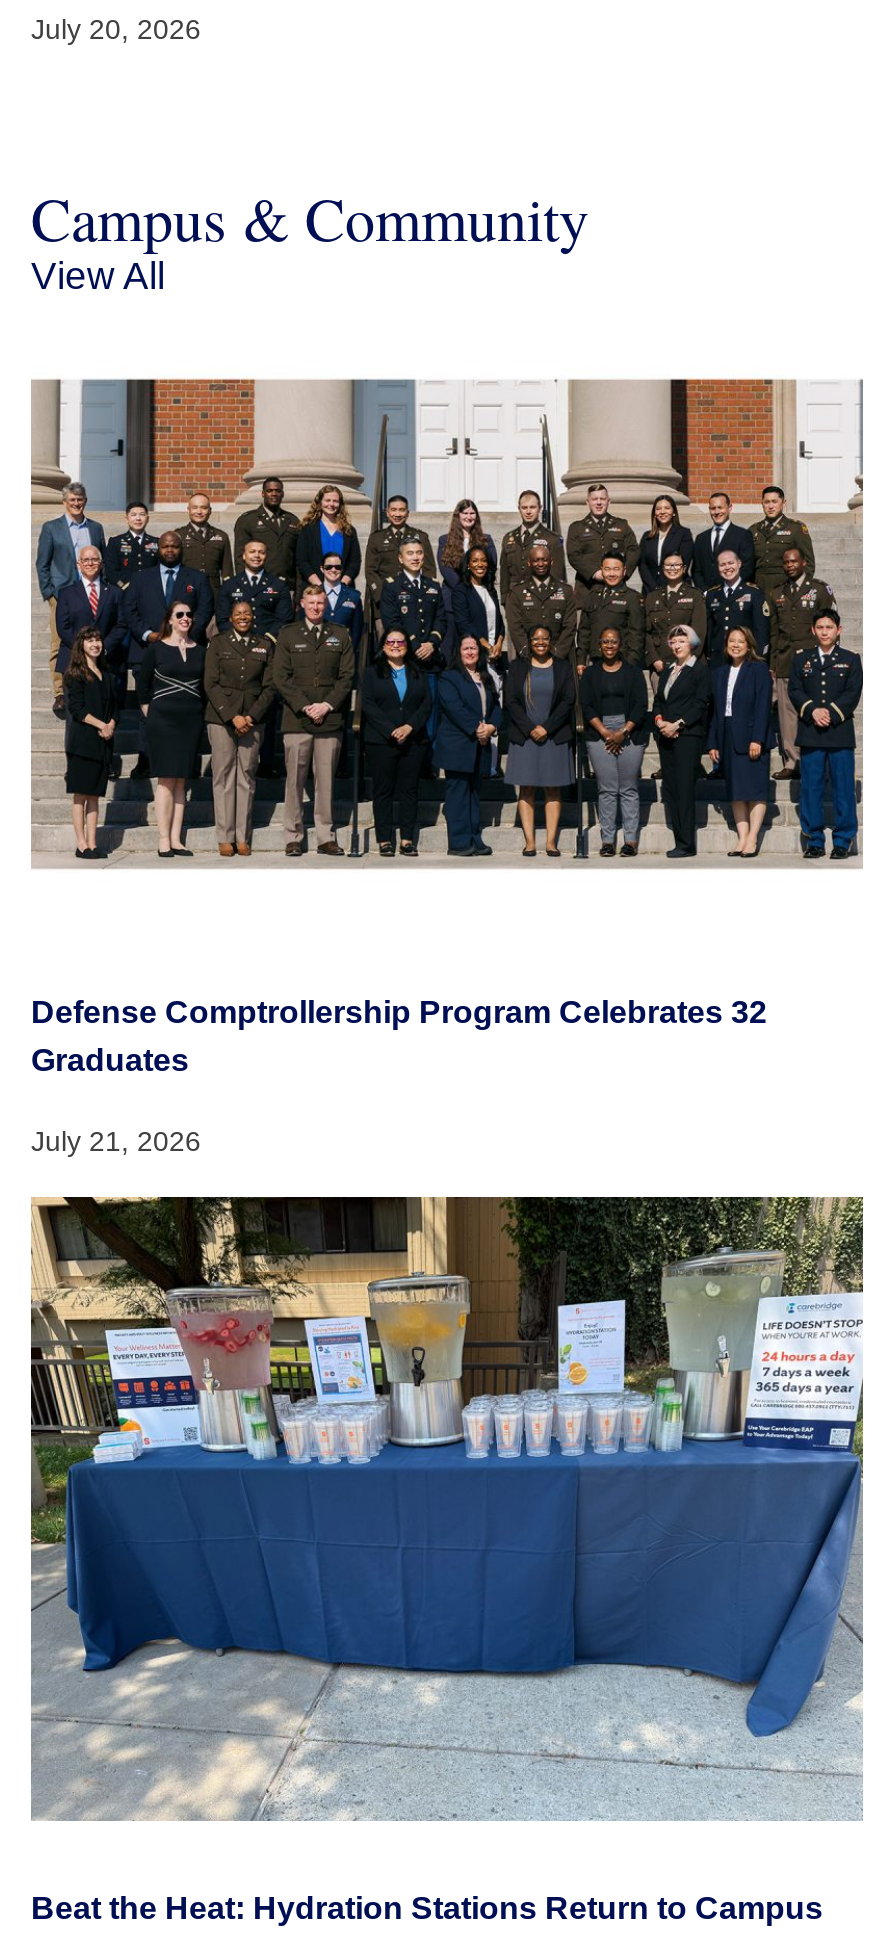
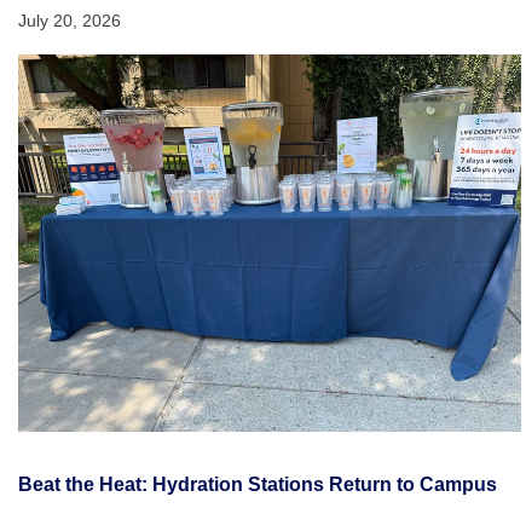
- Campus & Community
- View All

- [image]

- Defense Comptrollership Program Celebrates 32
- Graduates
- July 21, 2026
